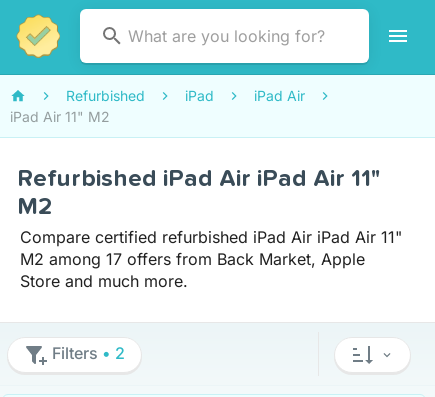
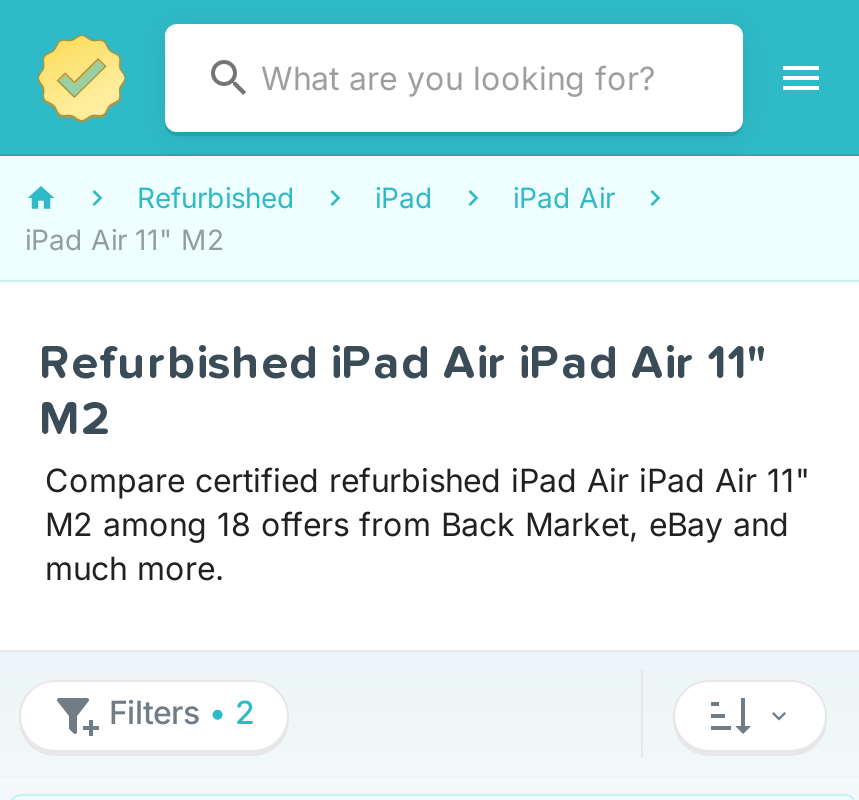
- M2 among 17 offers from Back Market, Apple
- Store and much more.
+ M2 among 18 offers from Back Market, eBay and
+ much more.
